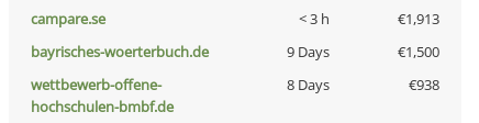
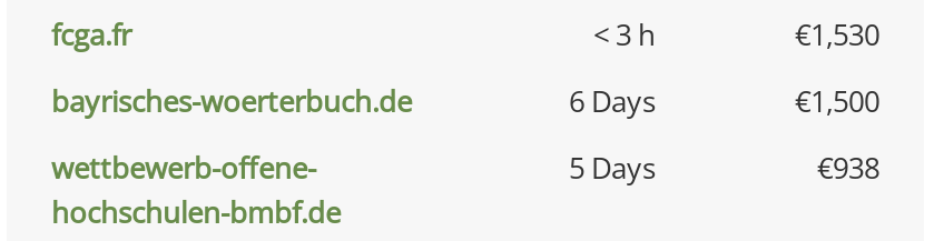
- campare.se
+ fcga.fr

- €1,913
+ €1,530

- 9 Days
+ 6 Days

- 8 Days
+ 5 Days
